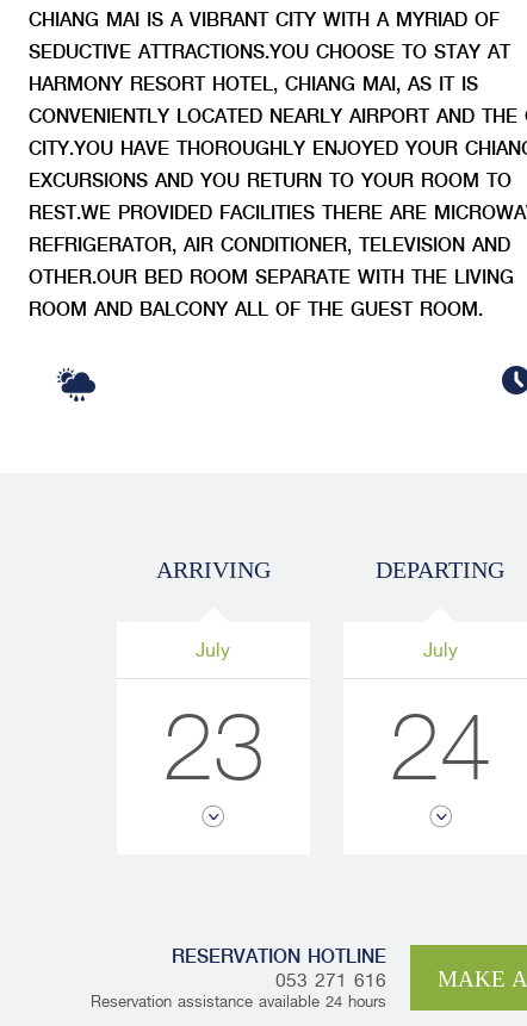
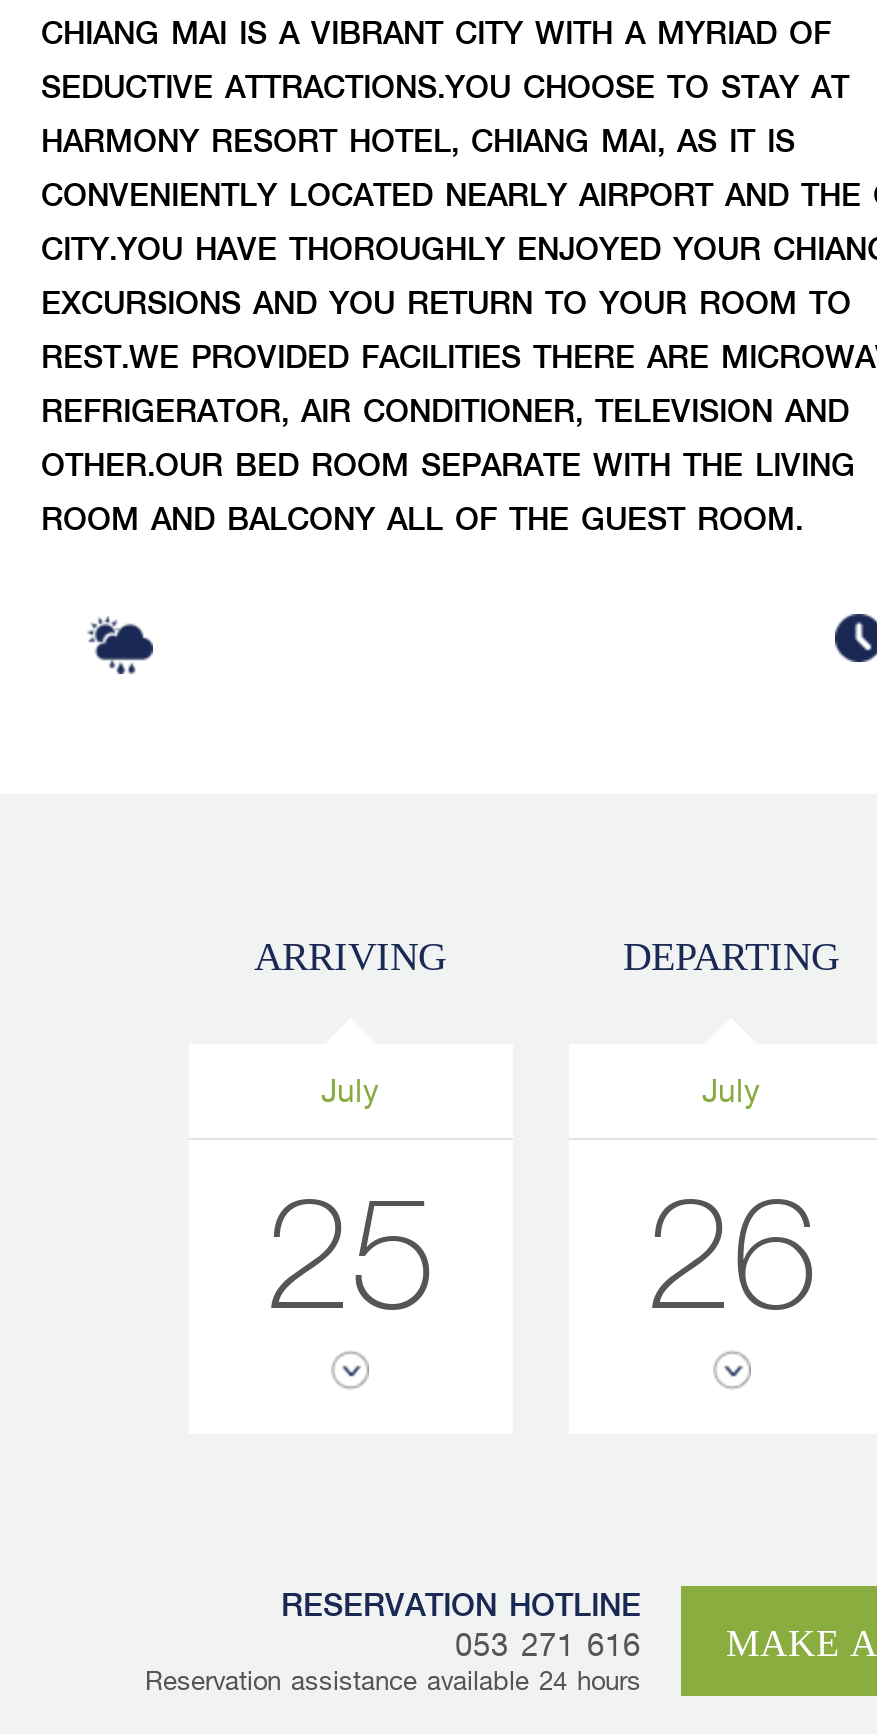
- 23
+ 25

- 24
+ 26
